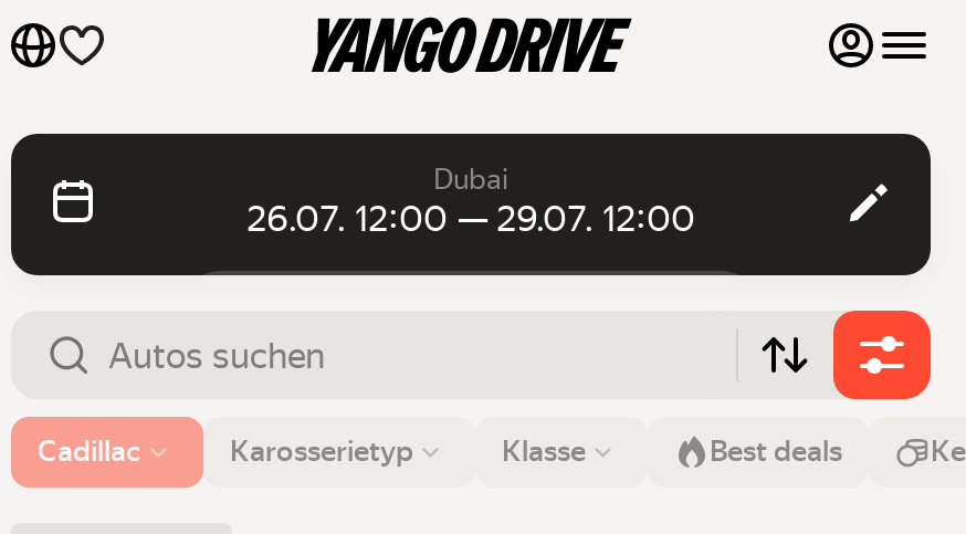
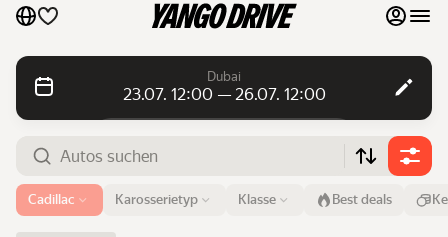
- 26.07. 12:00 — 29.07. 12:00
+ 23.07. 12:00 — 26.07. 12:00
